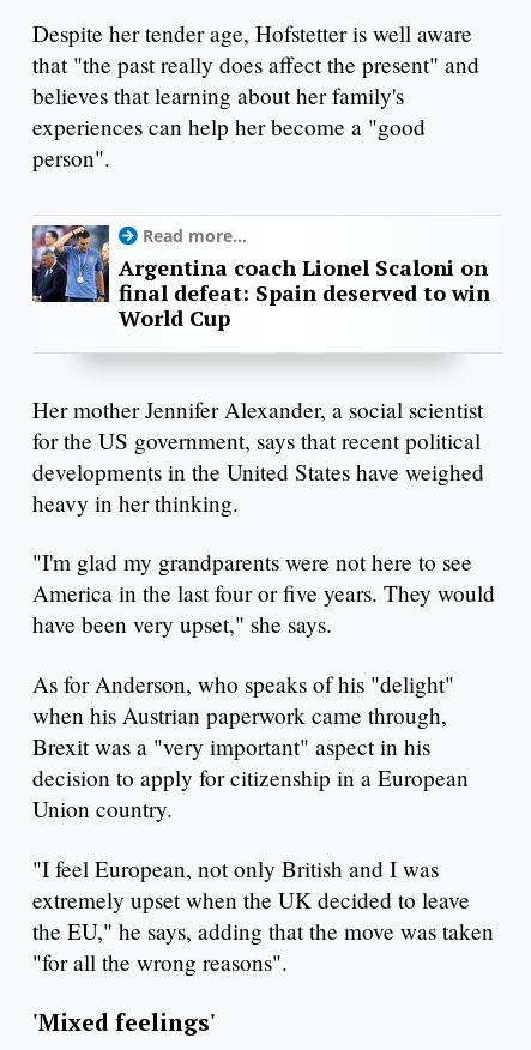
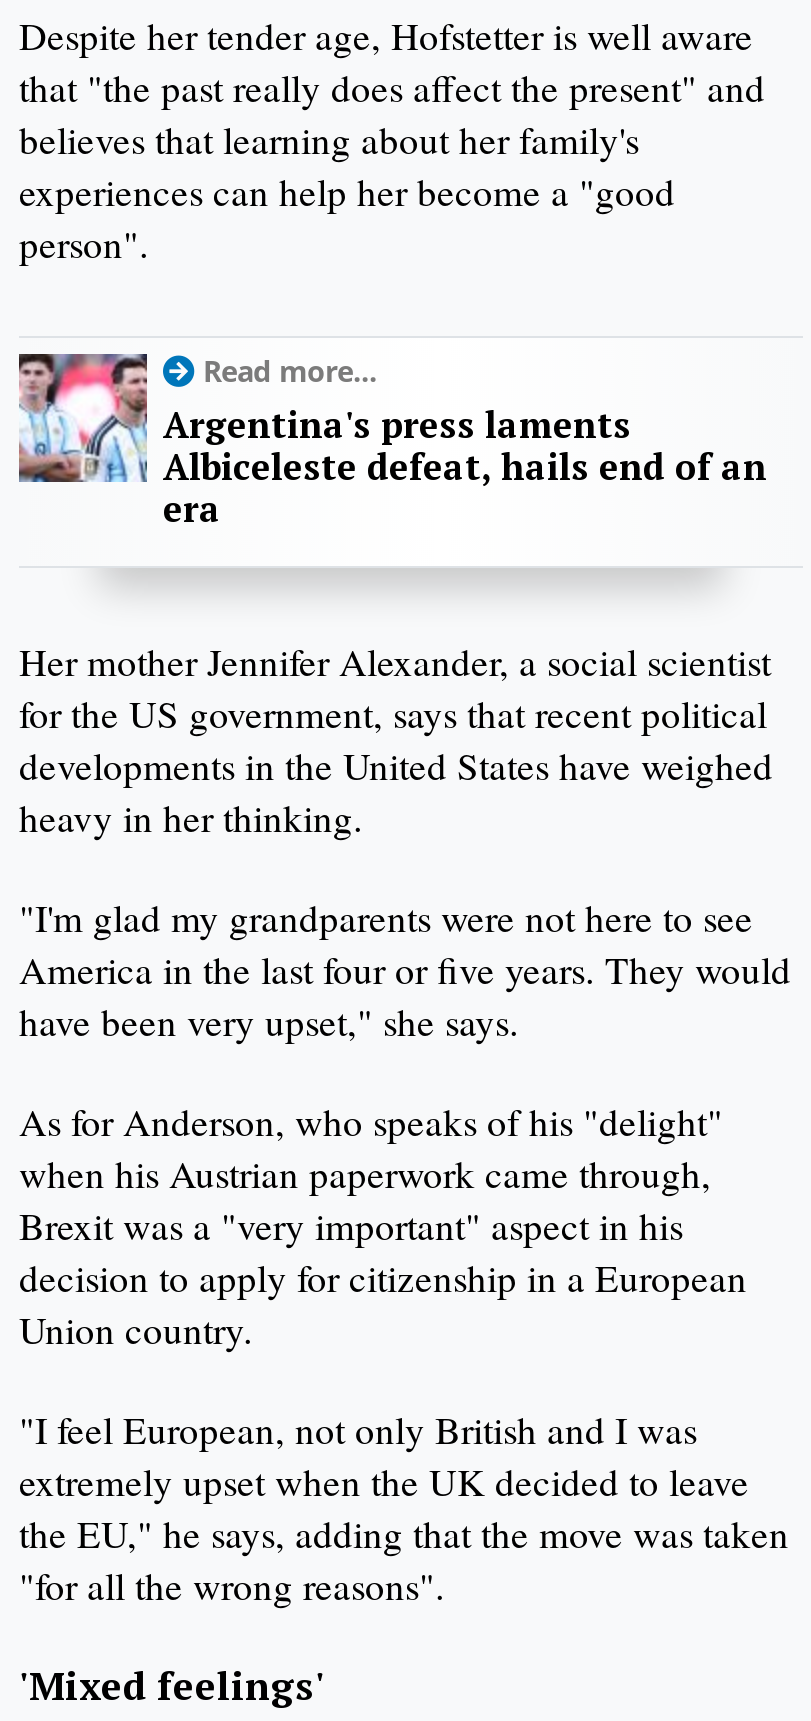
- [image]
- Argentina coach Lionel Scaloni on
- final defeat: Spain deserved to win
- World Cup
+ [image]
+ Argentina's press laments
+ Albiceleste defeat, hails end of an
+ era
